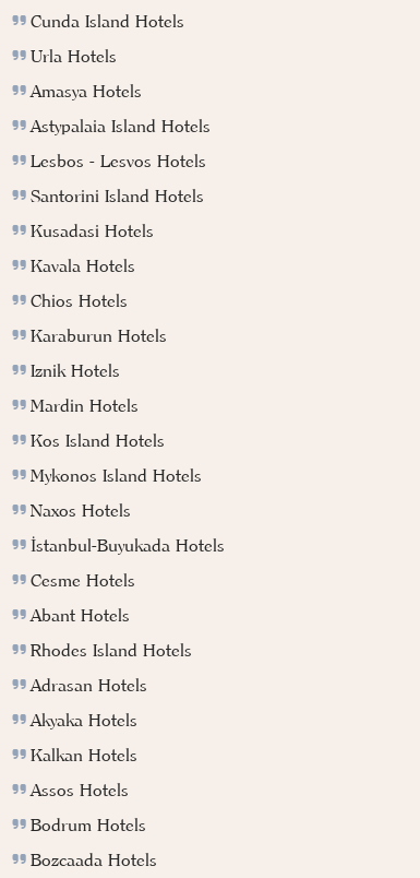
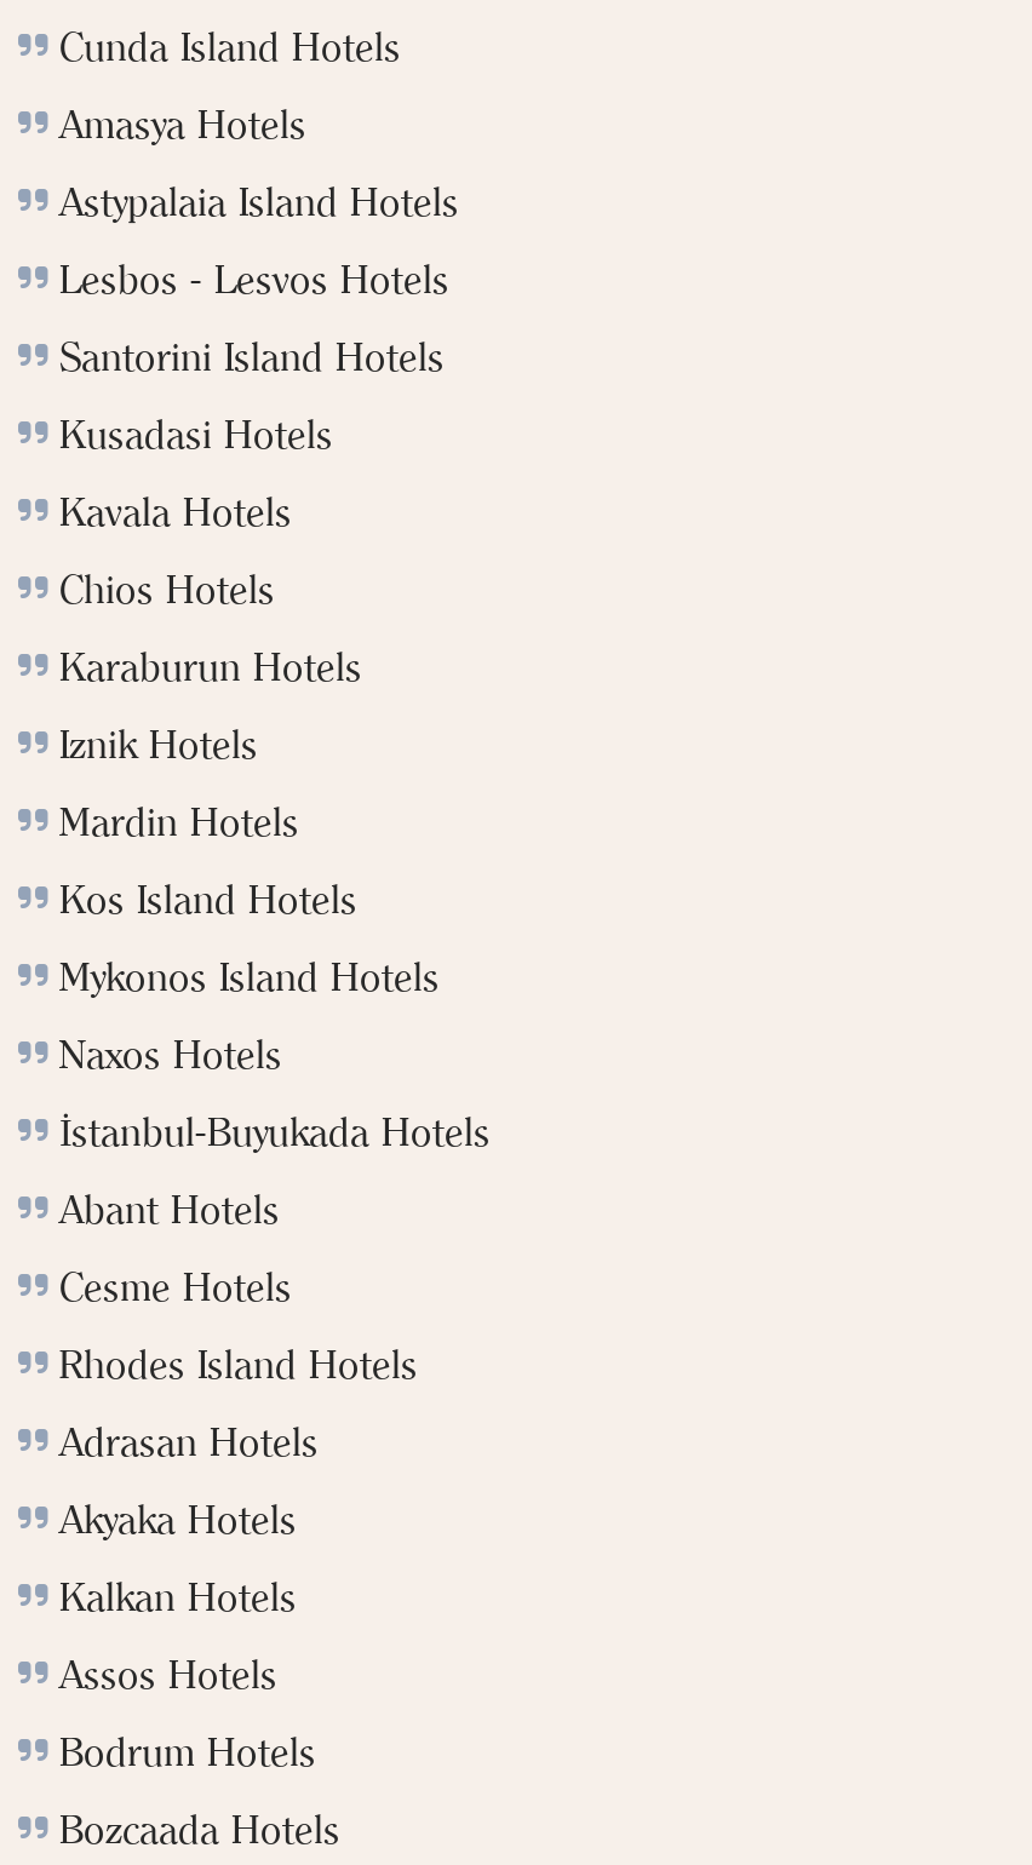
- Urla Hotels

moved up: Abant Hotels
